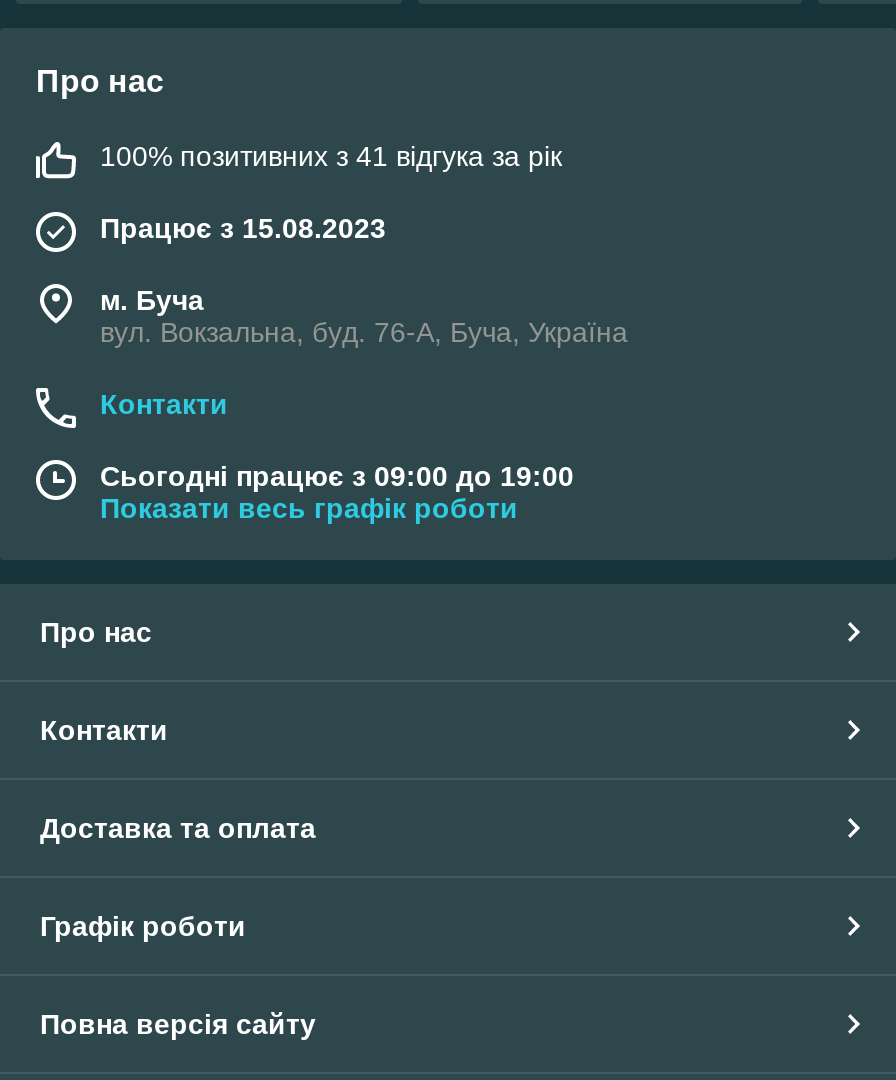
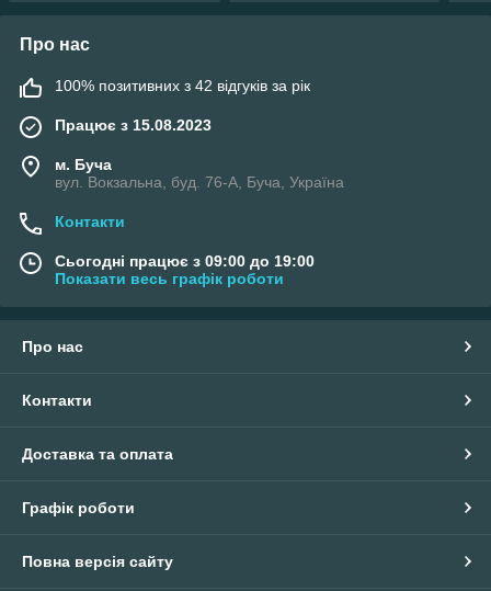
- 100% позитивних з 41 відгука за рік
+ 100% позитивних з 42 відгуків за рік
